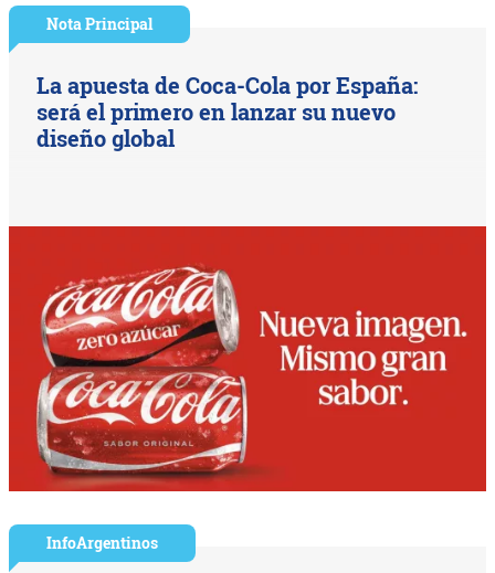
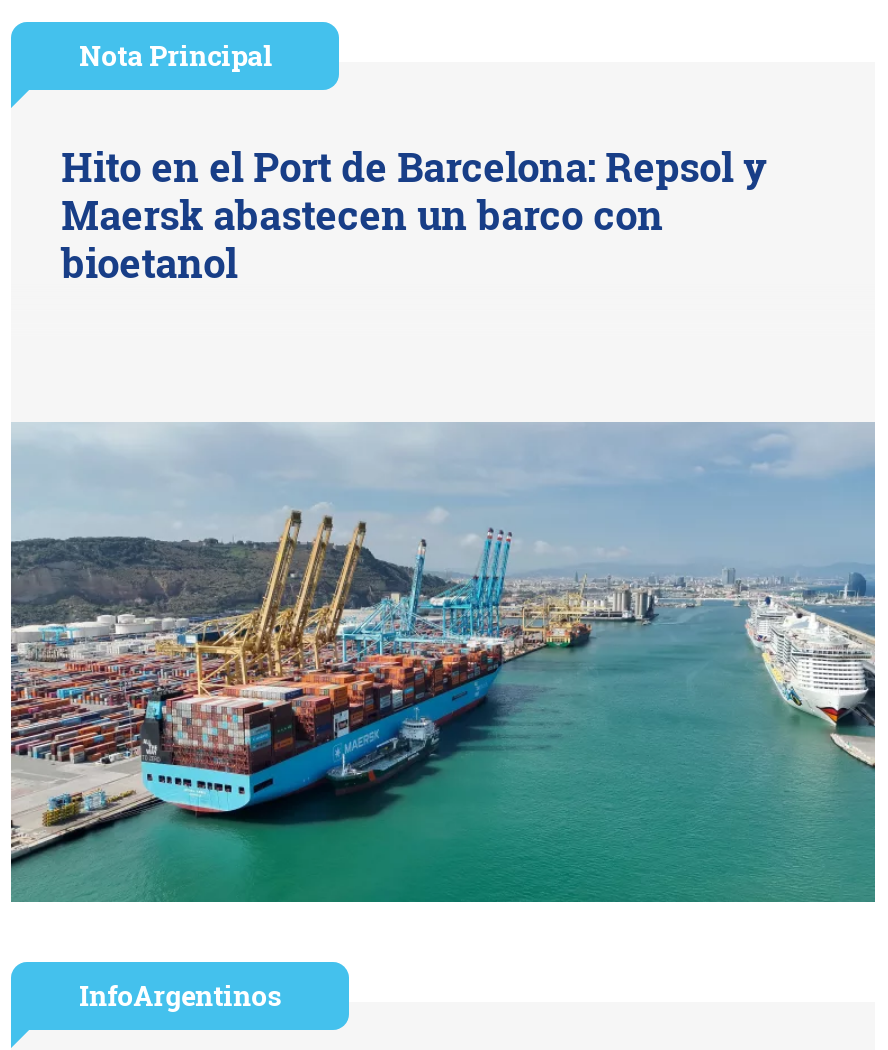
- La apuesta de Coca-Cola por España:
- será el primero en lanzar su nuevo
- diseño global
+ Hito en el Port de Barcelona: Repsol y
+ Maersk abastecen un barco con
+ bioetanol

- [image]
+ [image]
